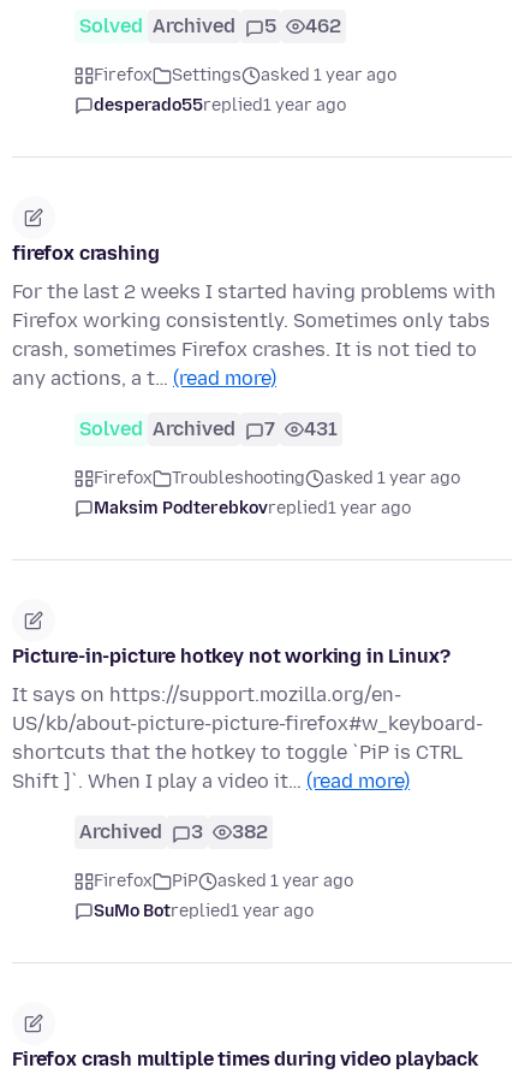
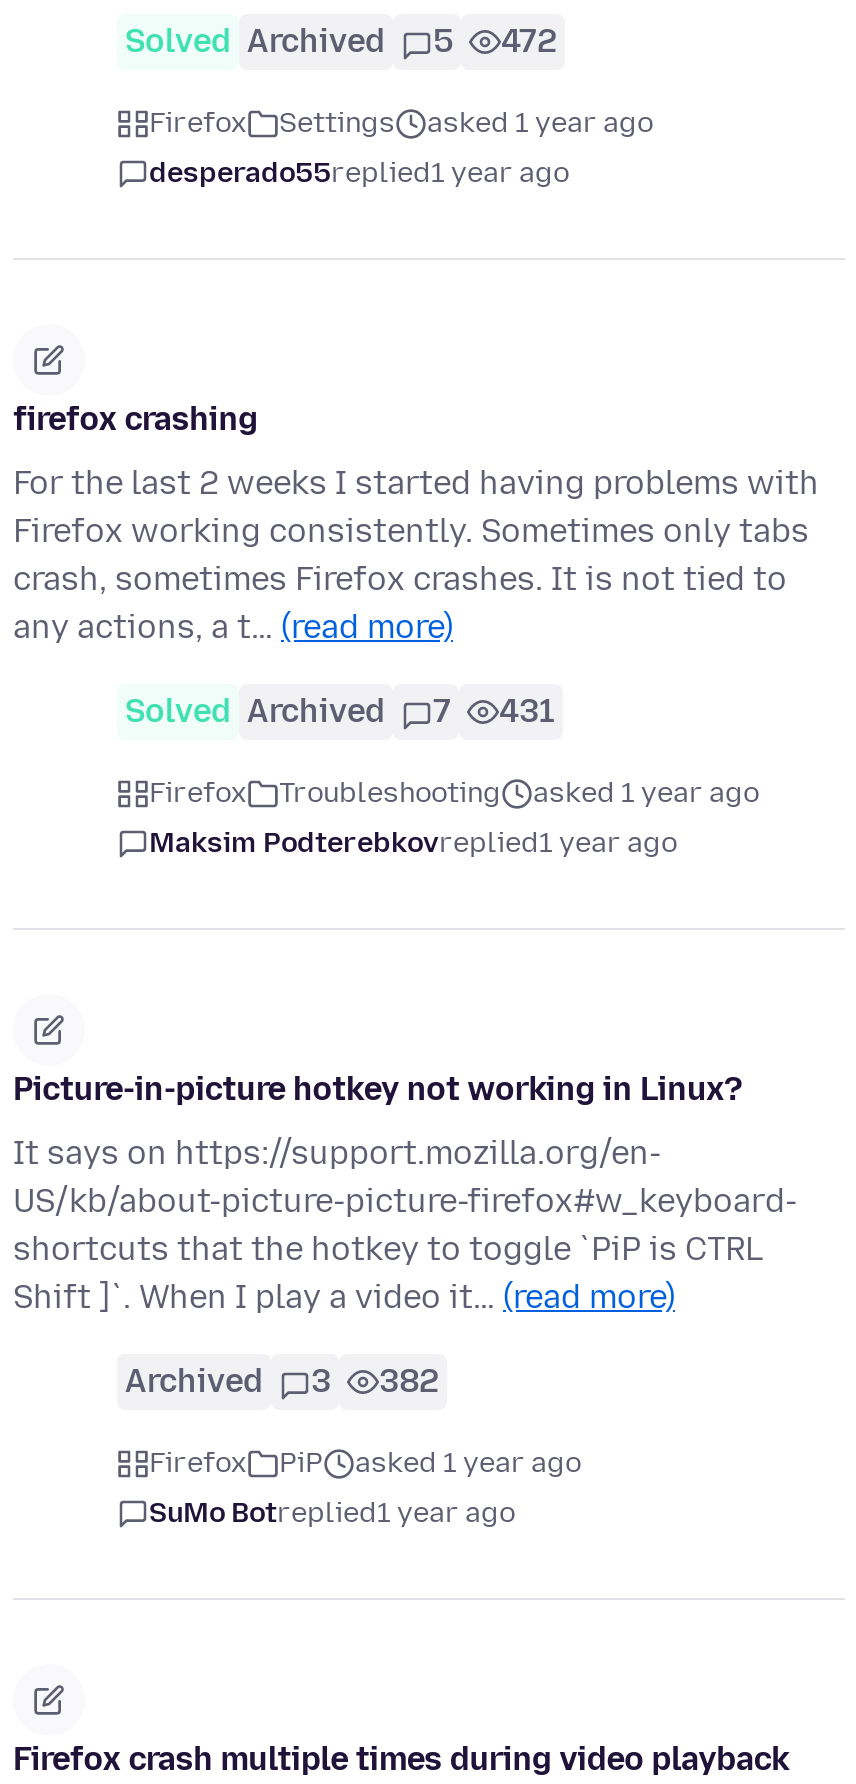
- Solved Archived 5 462
+ Solved Archived 5 472
